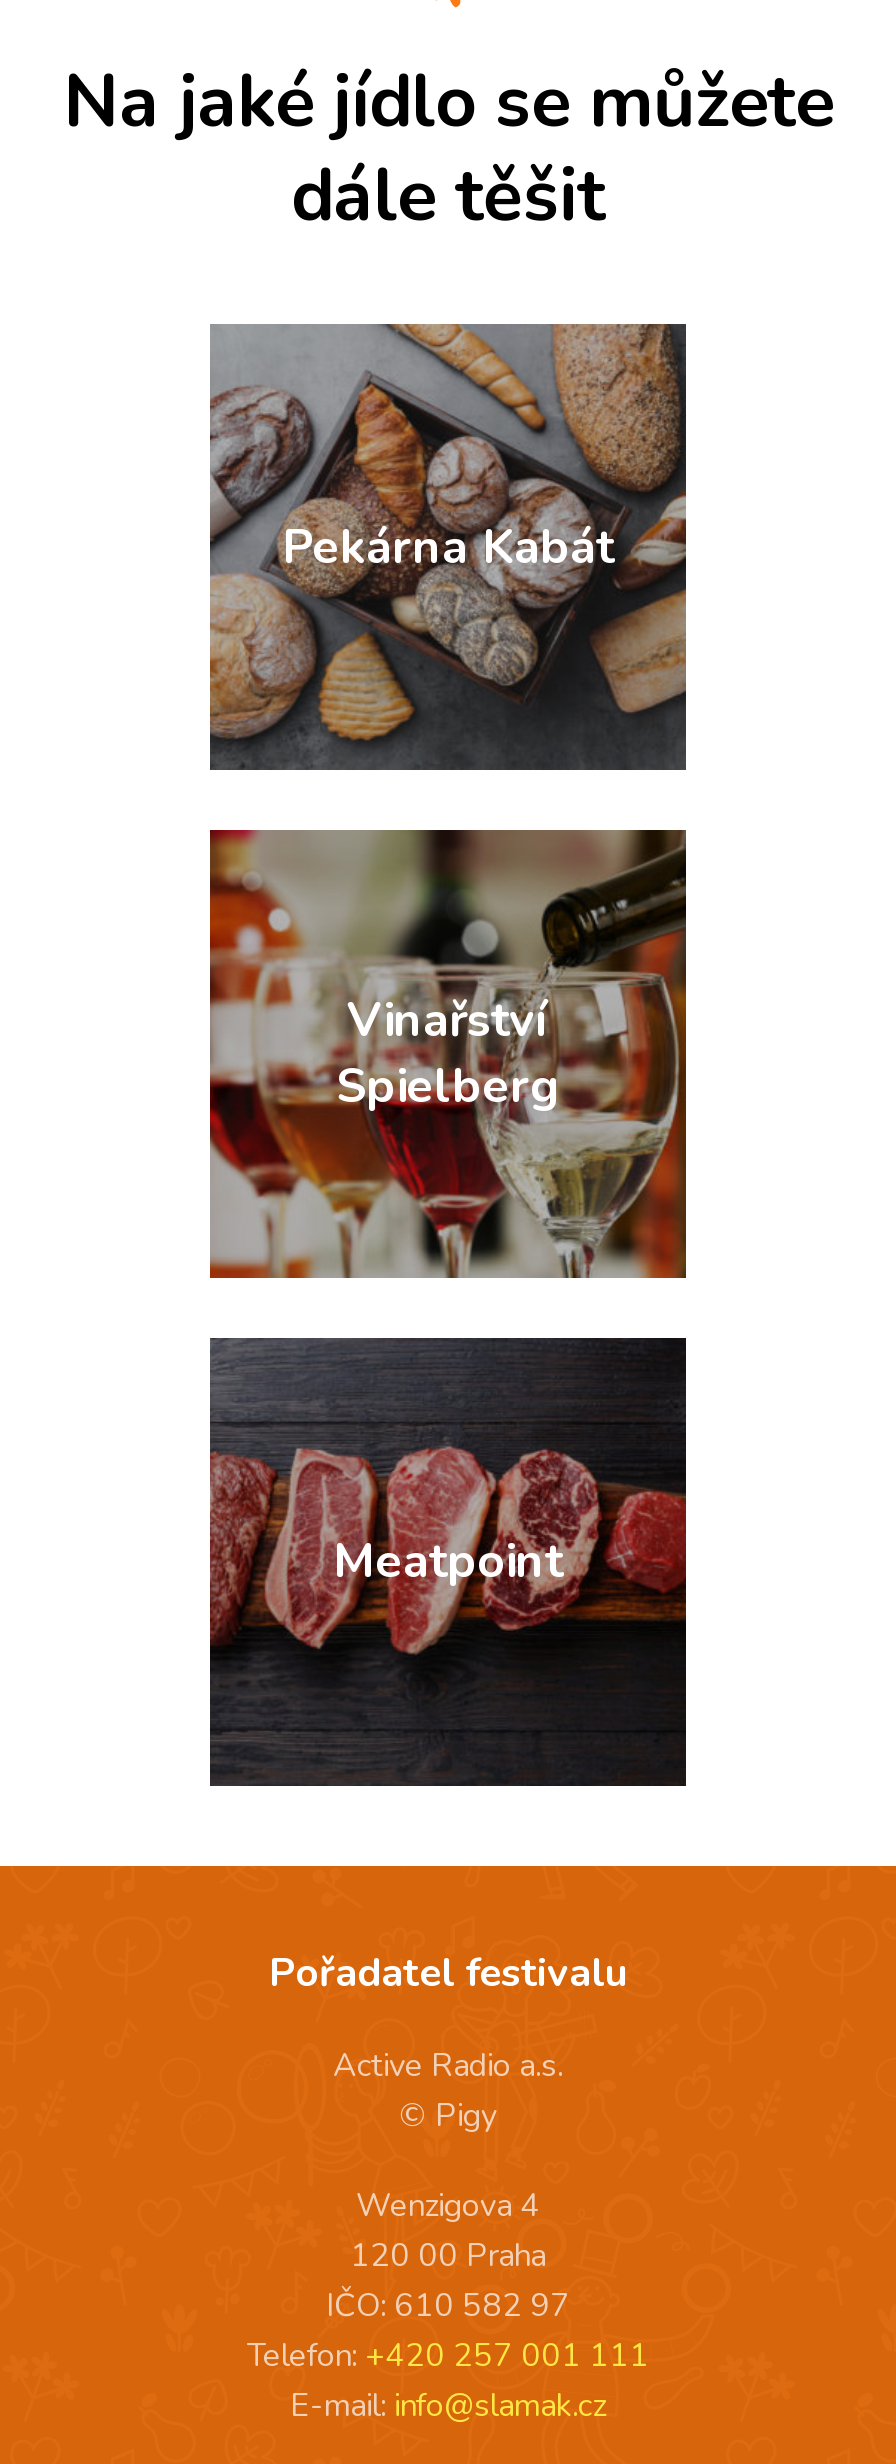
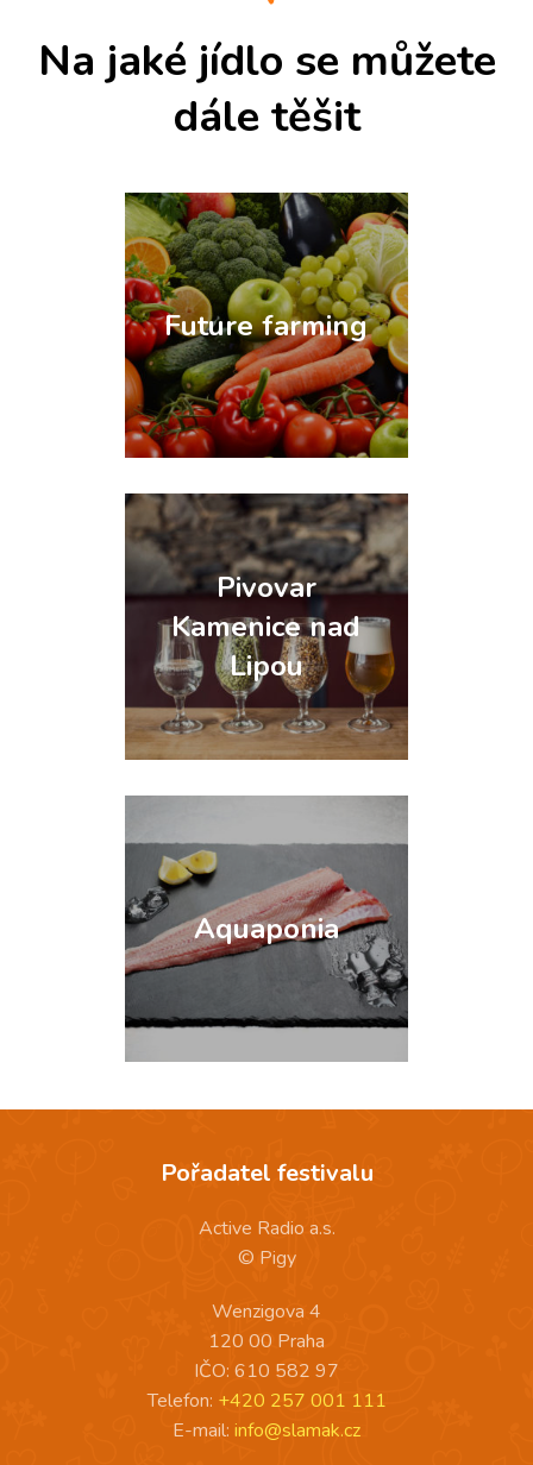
- [image]
- Pekárna Kabát
+ [image]
+ Future farming

- [image]
- Vinařství
- Spielberg
+ [image]
+ Pivovar
+ Kamenice nad
+ Lipou

- [image]
- Meatpoint
+ [image]
+ Aquaponia
